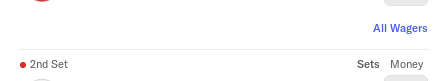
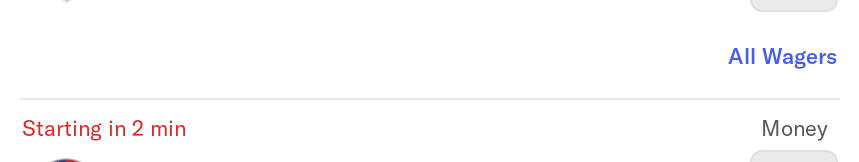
- 2nd Set
- Sets
+ Starting in 2 min
